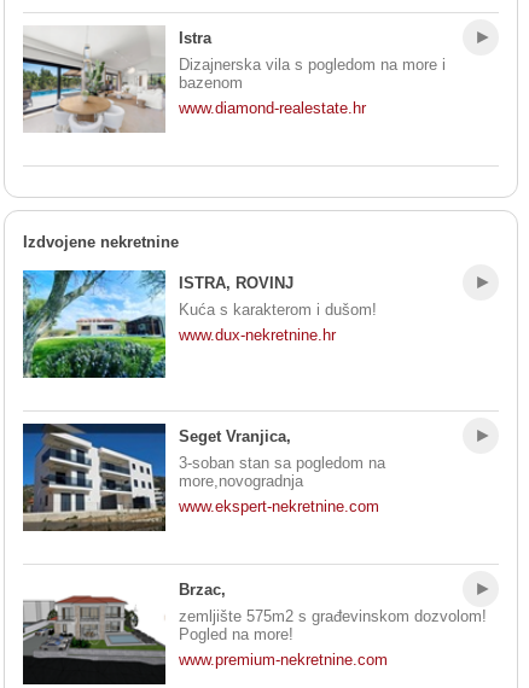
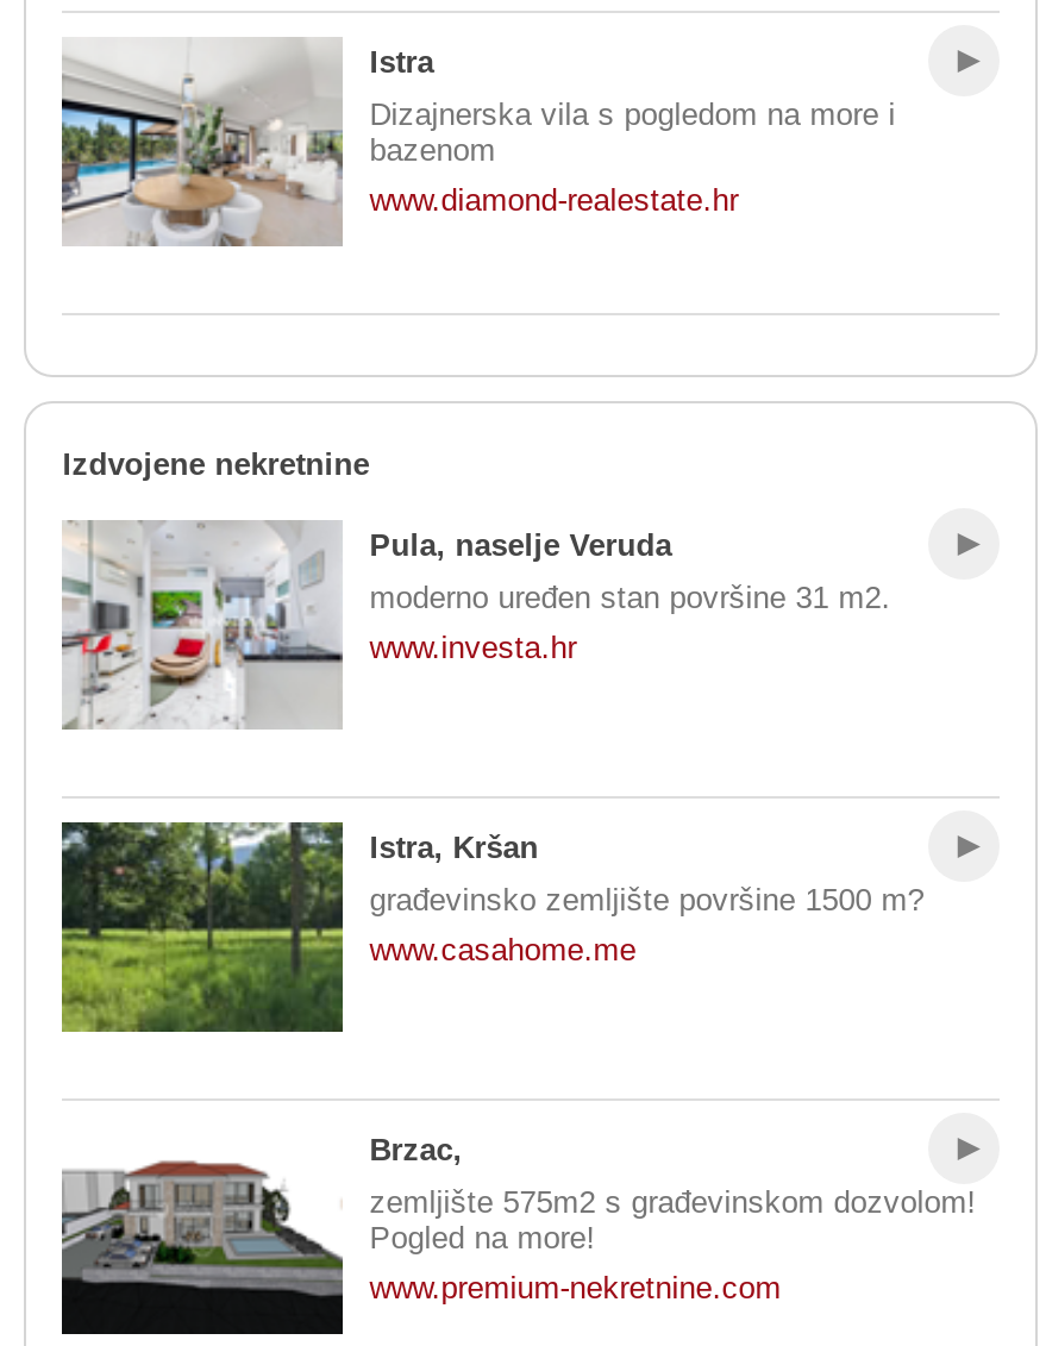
- [image]
- ISTRA, ROVINJ
+ [image]
+ Pula, naselje Veruda

- Kuća s karakterom i dušom!
- www.dux-nekretnine.hr
+ moderno uređen stan površine 31 m2.
+ www.investa.hr

- [image]
- Seget Vranjica,
+ [image]
+ Istra, Kršan

- 3-soban stan sa pogledom na
- more,novogradnja
- www.ekspert-nekretnine.com
+ građevinsko zemljište površine 1500 m?
+ www.casahome.me
